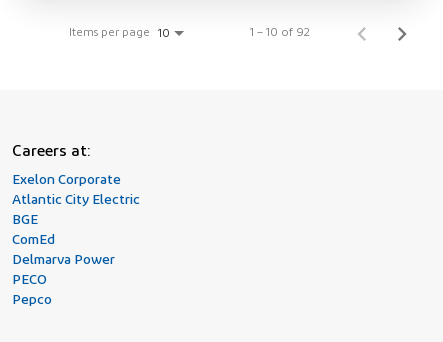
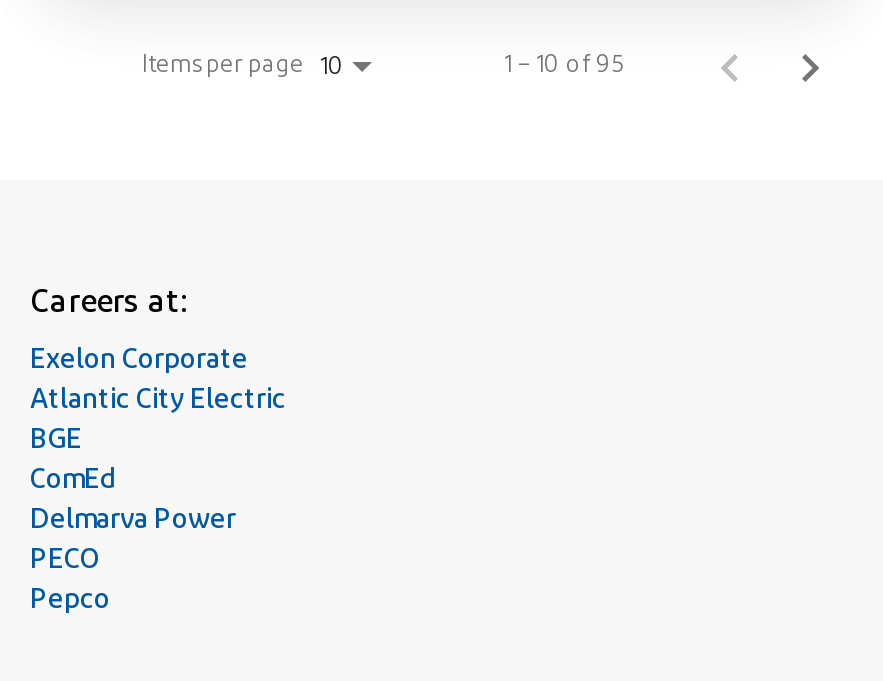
- 1 – 10 of 92
+ 1 – 10 of 95
